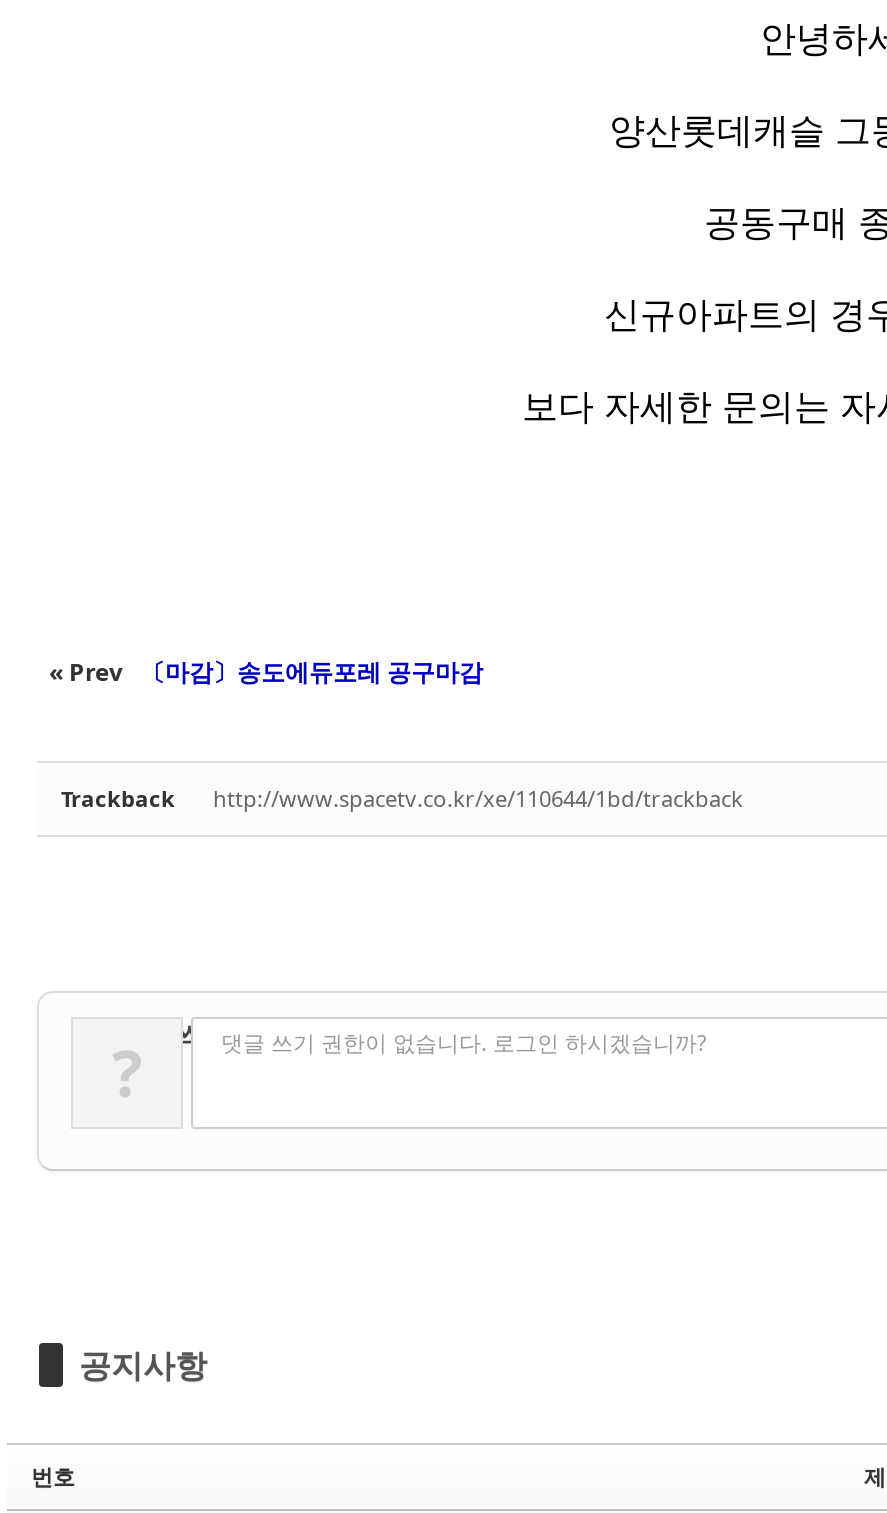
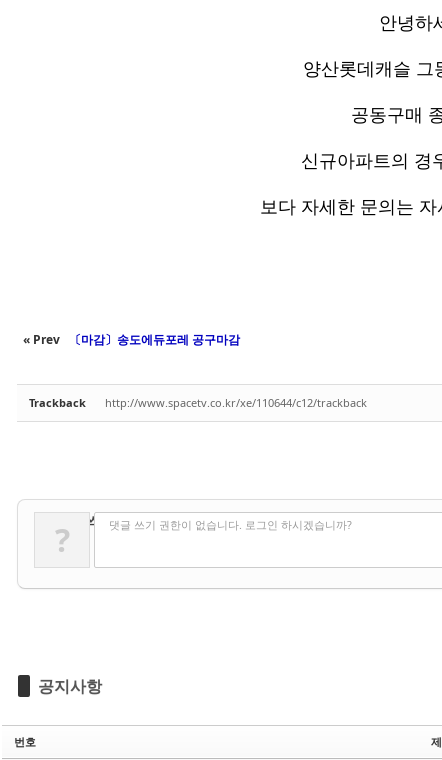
- http://www.spacetv.co.kr/xe/110644/1bd/trackback
+ http://www.spacetv.co.kr/xe/110644/c12/trackback
